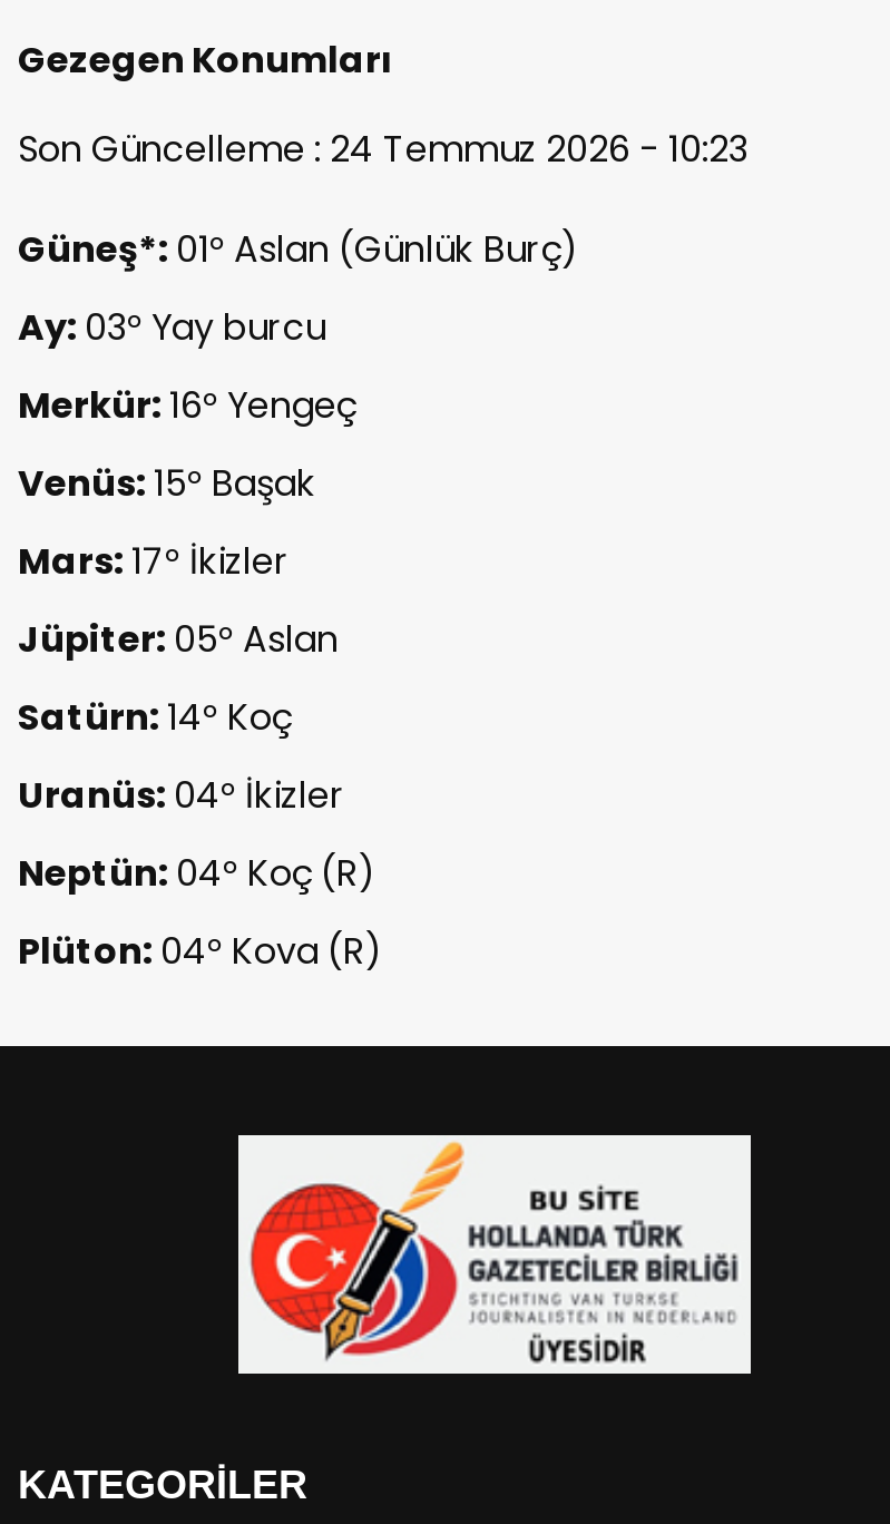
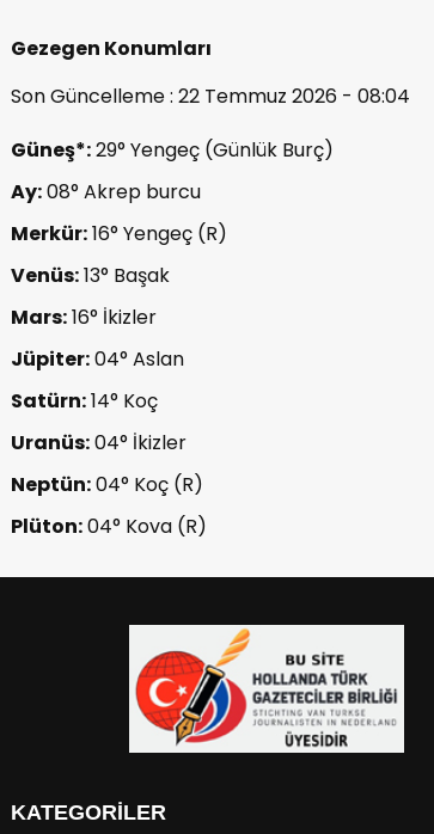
- Son Güncelleme : 24 Temmuz 2026 - 10:23
+ Son Güncelleme : 22 Temmuz 2026 - 08:04

- Güneş*: 01° Aslan (Günlük Burç)
+ Güneş*: 29° Yengeç (Günlük Burç)

- Ay: 03° Yay burcu
+ Ay: 08° Akrep burcu

- Merkür: 16° Yengeç
+ Merkür: 16° Yengeç (R)

- Venüs: 15° Başak
+ Venüs: 13° Başak

- Mars: 17° İkizler
+ Mars: 16° İkizler

- Jüpiter: 05° Aslan
+ Jüpiter: 04° Aslan
